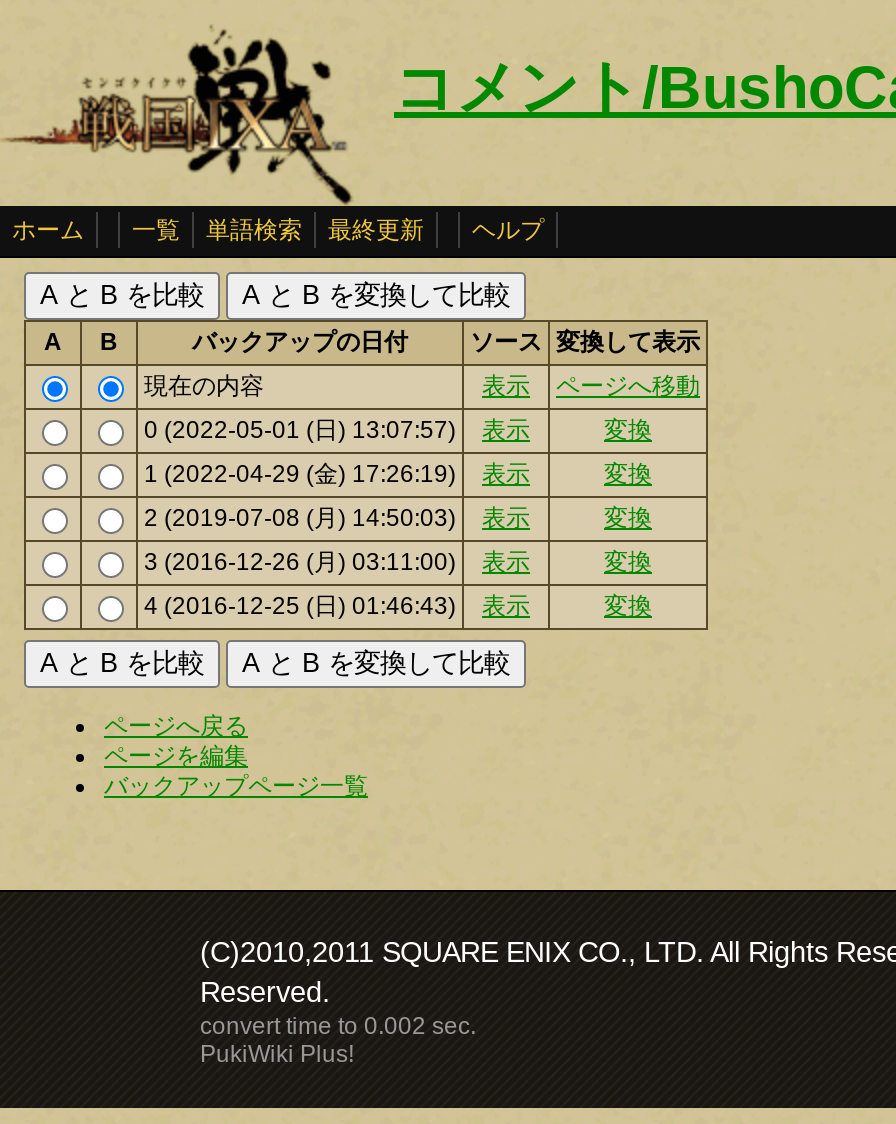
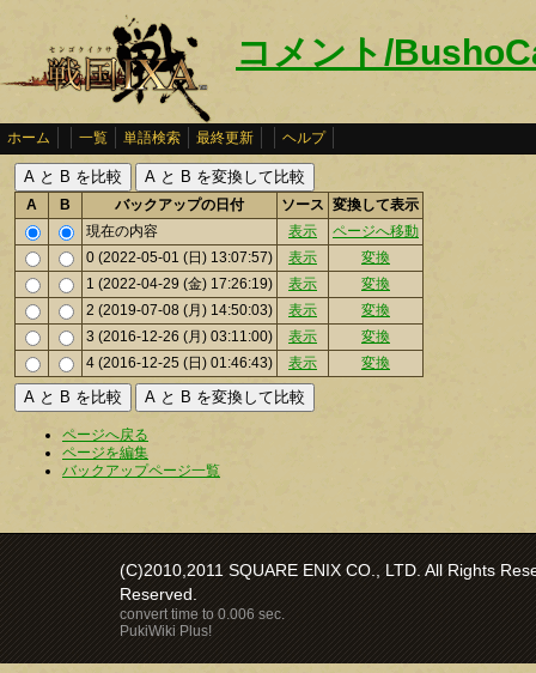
- convert time to 0.002 sec.
+ convert time to 0.006 sec.
